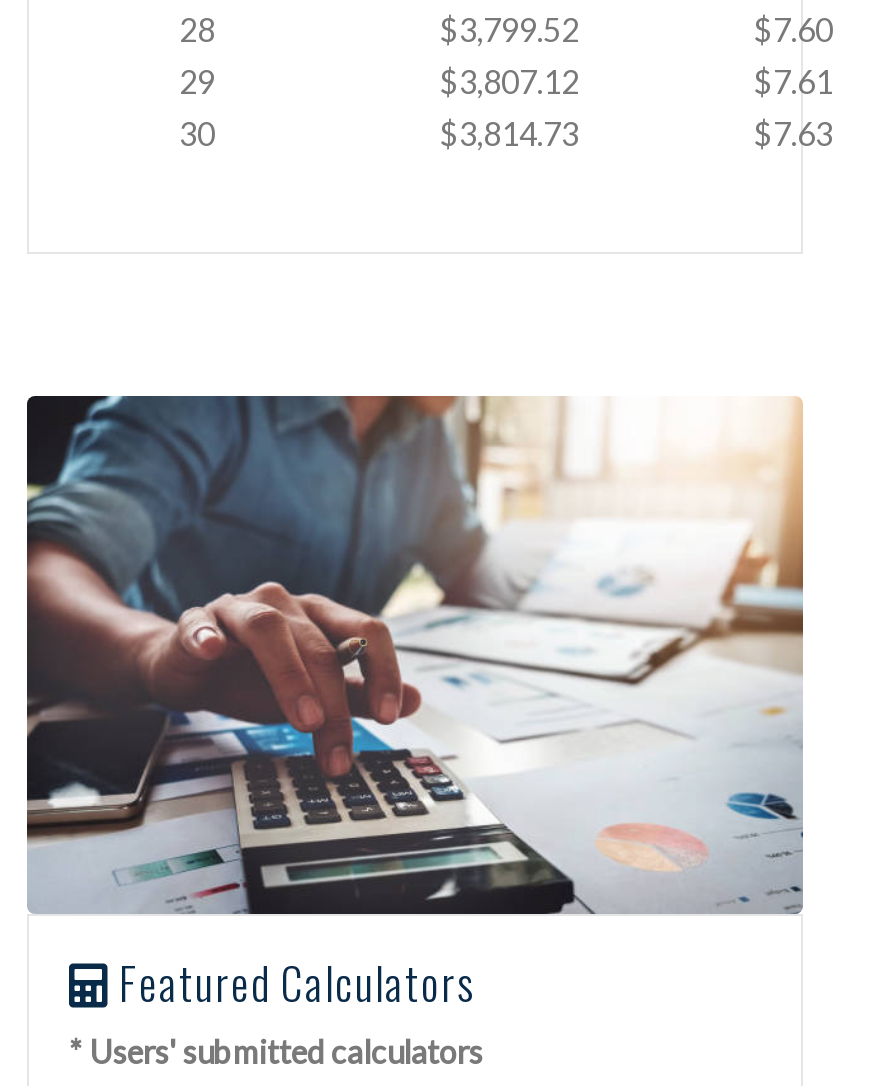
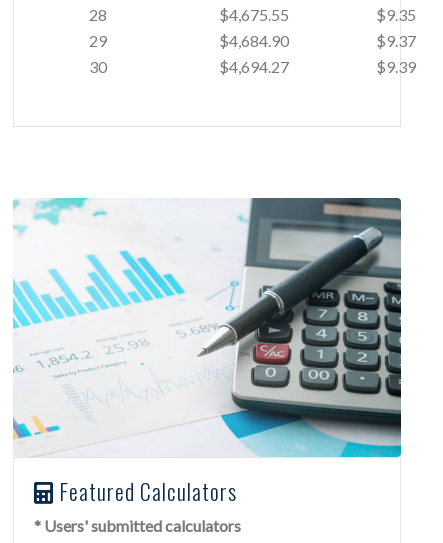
- $3,799.52
+ $4,675.55

- $7.60
+ $9.35

- $3,807.12
+ $4,684.90

- $7.61
+ $9.37

- $3,814.73
+ $4,694.27

- $7.63
+ $9.39

- [image]
+ [image]
